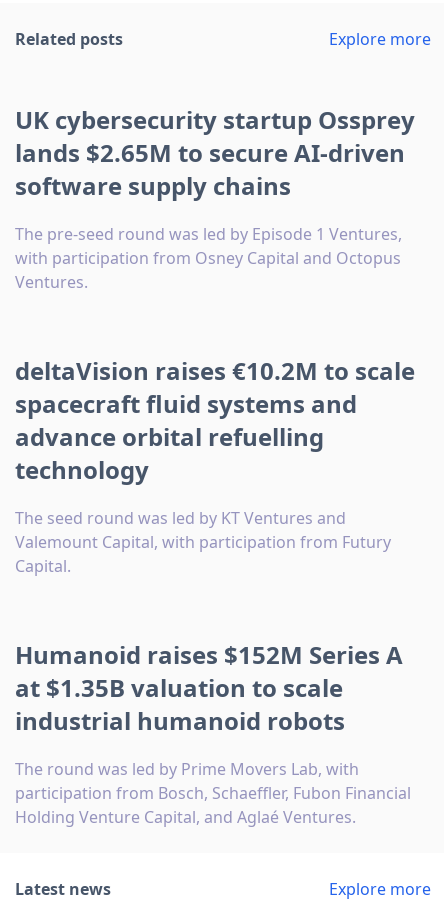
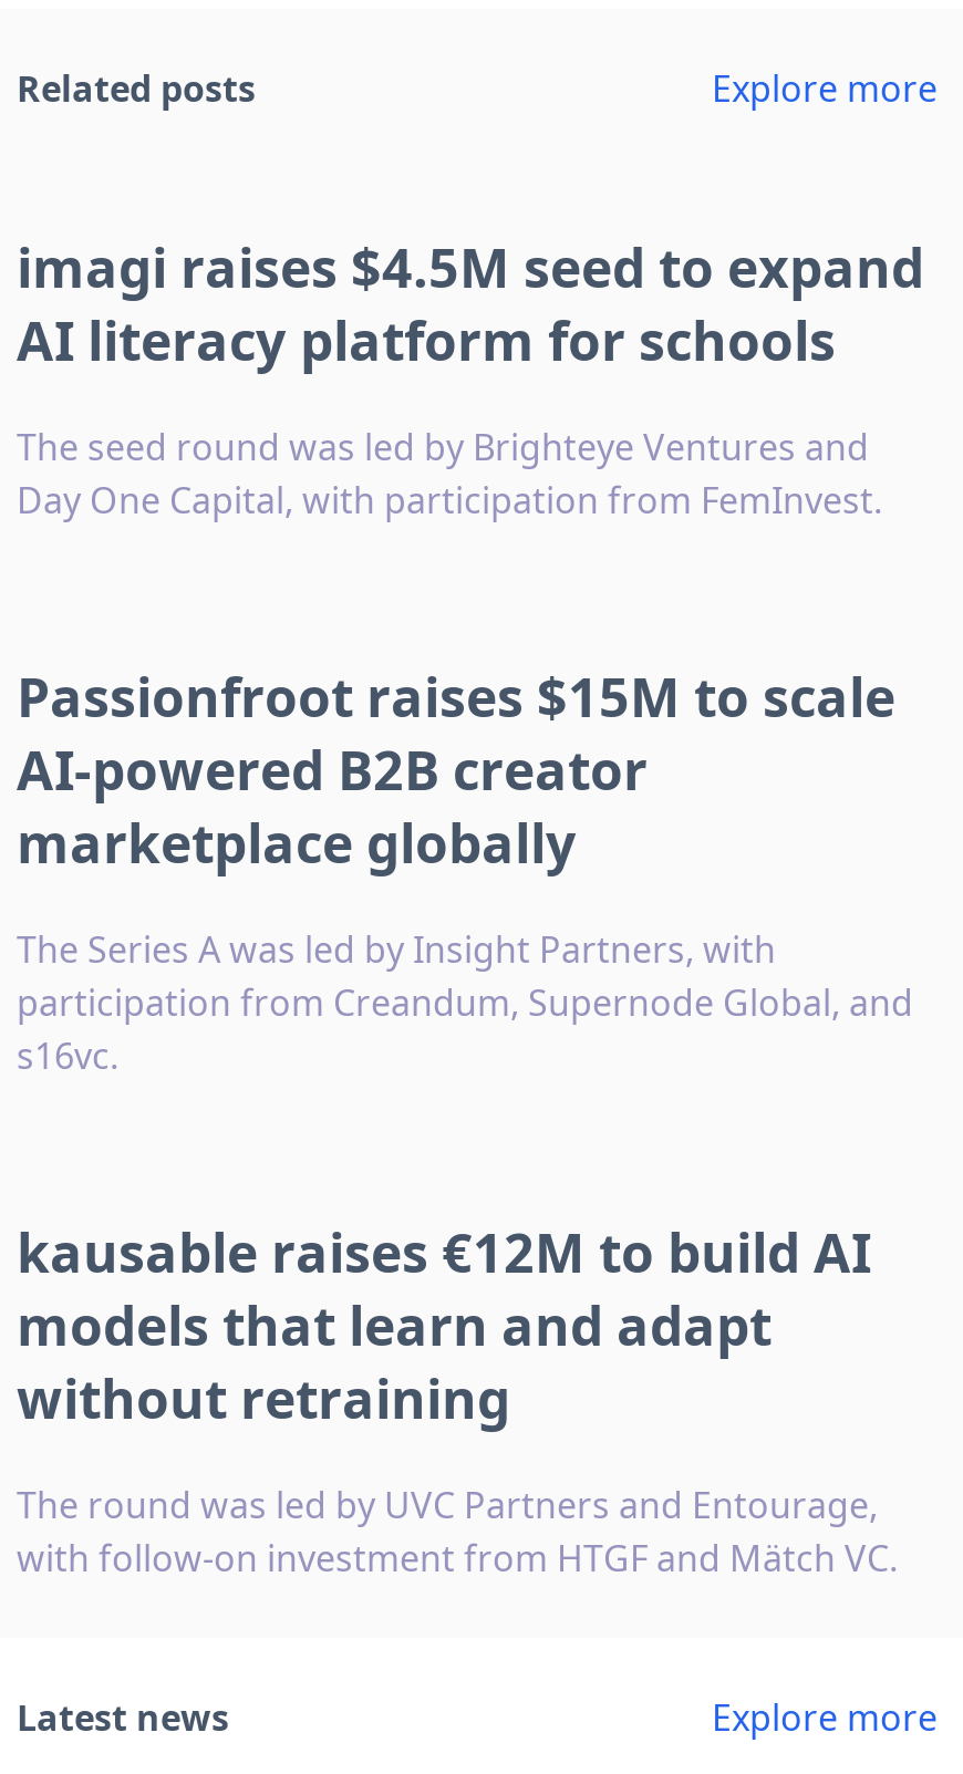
- UK cybersecurity startup Ossprey
- lands $2.65M to secure AI-driven
- software supply chains
+ imagi raises $4.5M seed to expand
+ AI literacy platform for schools

- The pre-seed round was led by Episode 1 Ventures,
- with participation from Osney Capital and Octopus
- Ventures.
+ The seed round was led by Brighteye Ventures and
+ Day One Capital, with participation from FemInvest.

- deltaVision raises €10.2M to scale
- spacecraft fluid systems and
- advance orbital refuelling
- technology
+ Passionfroot raises $15M to scale
+ AI-powered B2B creator
+ marketplace globally

- The seed round was led by KT Ventures and
- Valemount Capital, with participation from Futury
- Capital.
+ The Series A was led by Insight Partners, with
+ participation from Creandum, Supernode Global, and
+ s16vc.

- Humanoid raises $152M Series A
- at $1.35B valuation to scale
- industrial humanoid robots
+ kausable raises €12M to build AI
+ models that learn and adapt
+ without retraining

- The round was led by Prime Movers Lab, with
- participation from Bosch, Schaeffler, Fubon Financial
- Holding Venture Capital, and Aglaé Ventures.
+ The round was led by UVC Partners and Entourage,
+ with follow-on investment from HTGF and Mätch VC.
